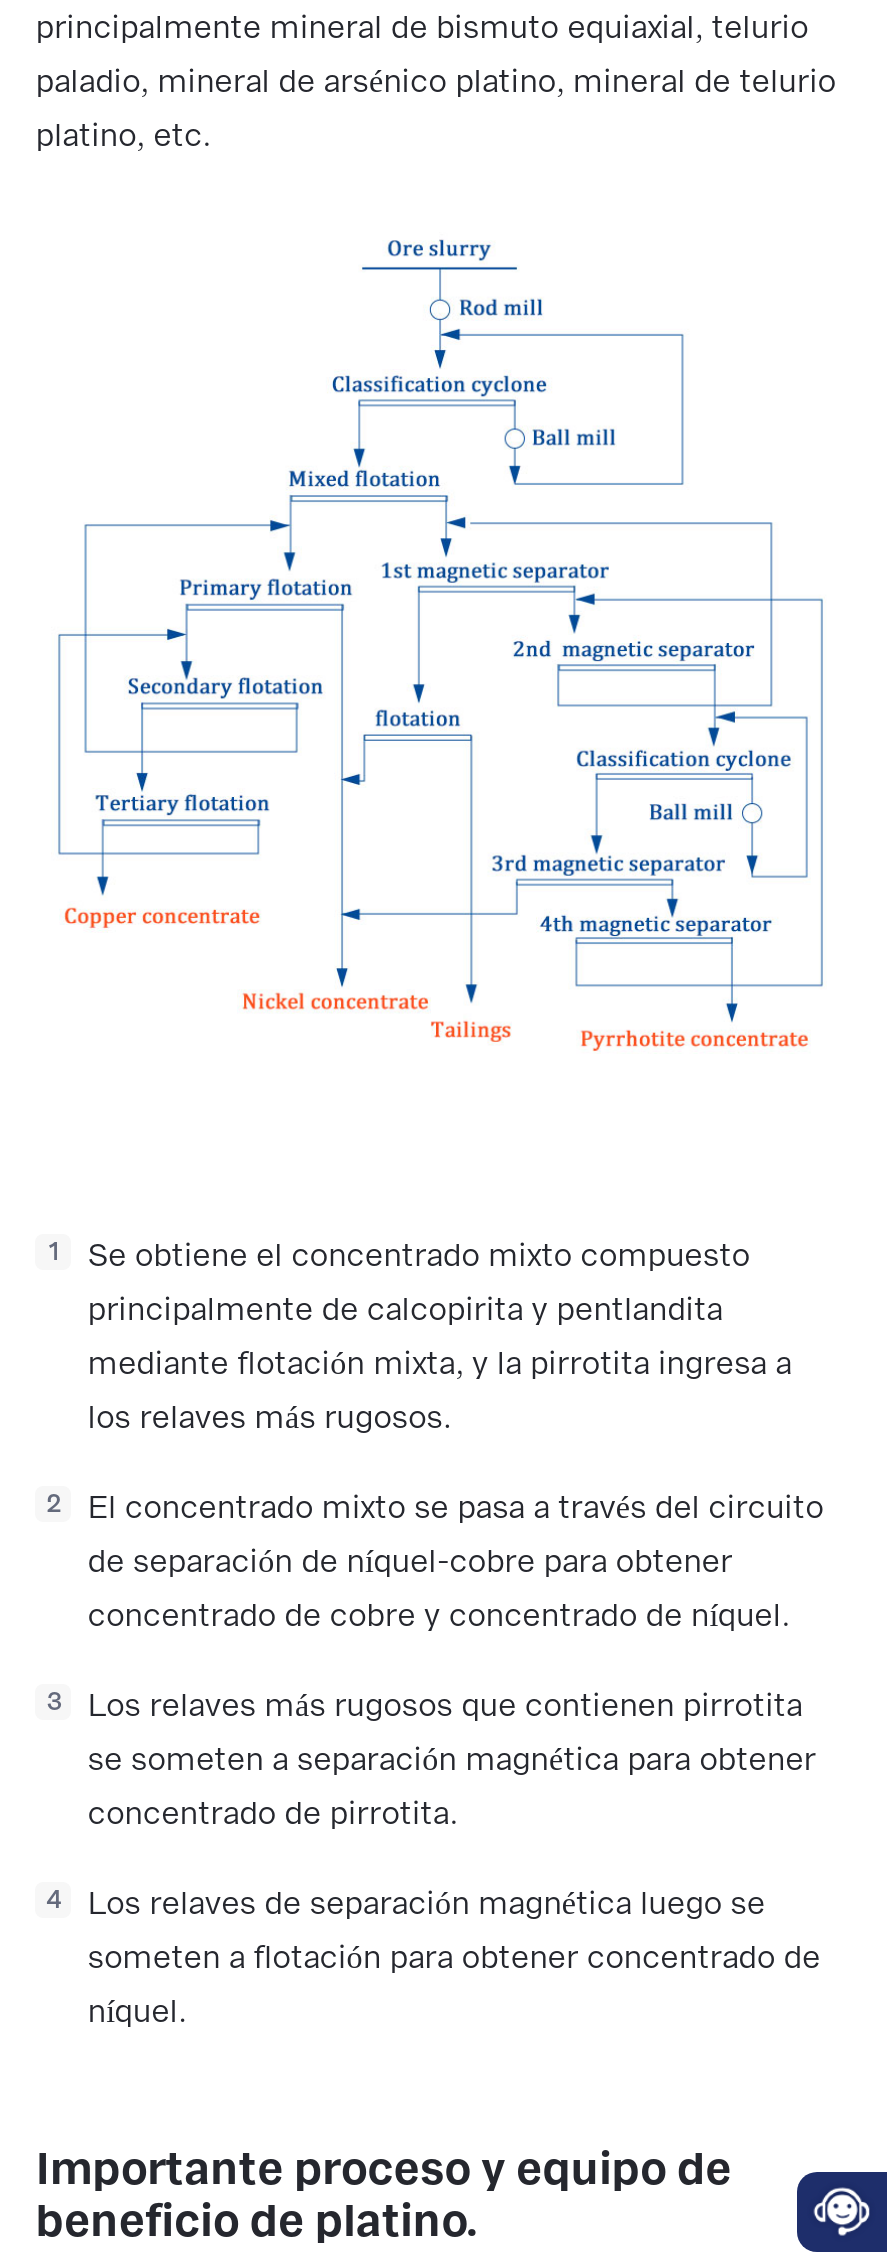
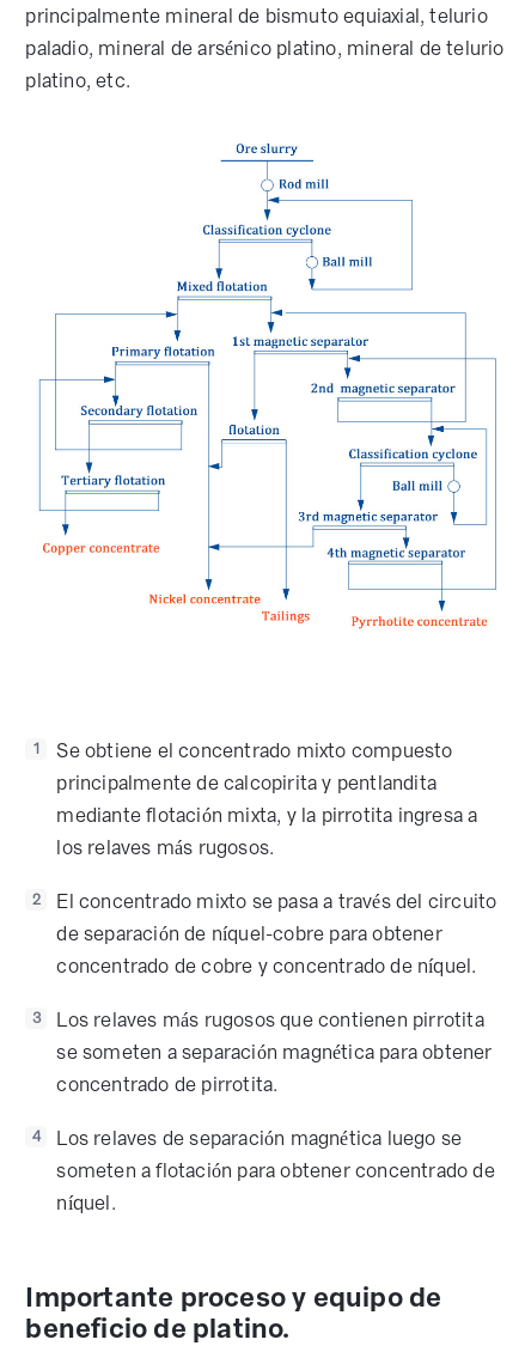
- [image]
